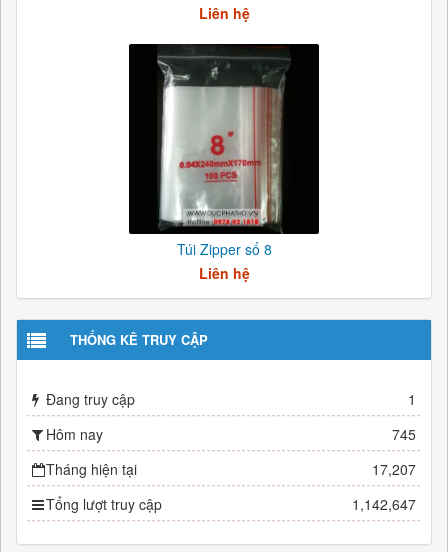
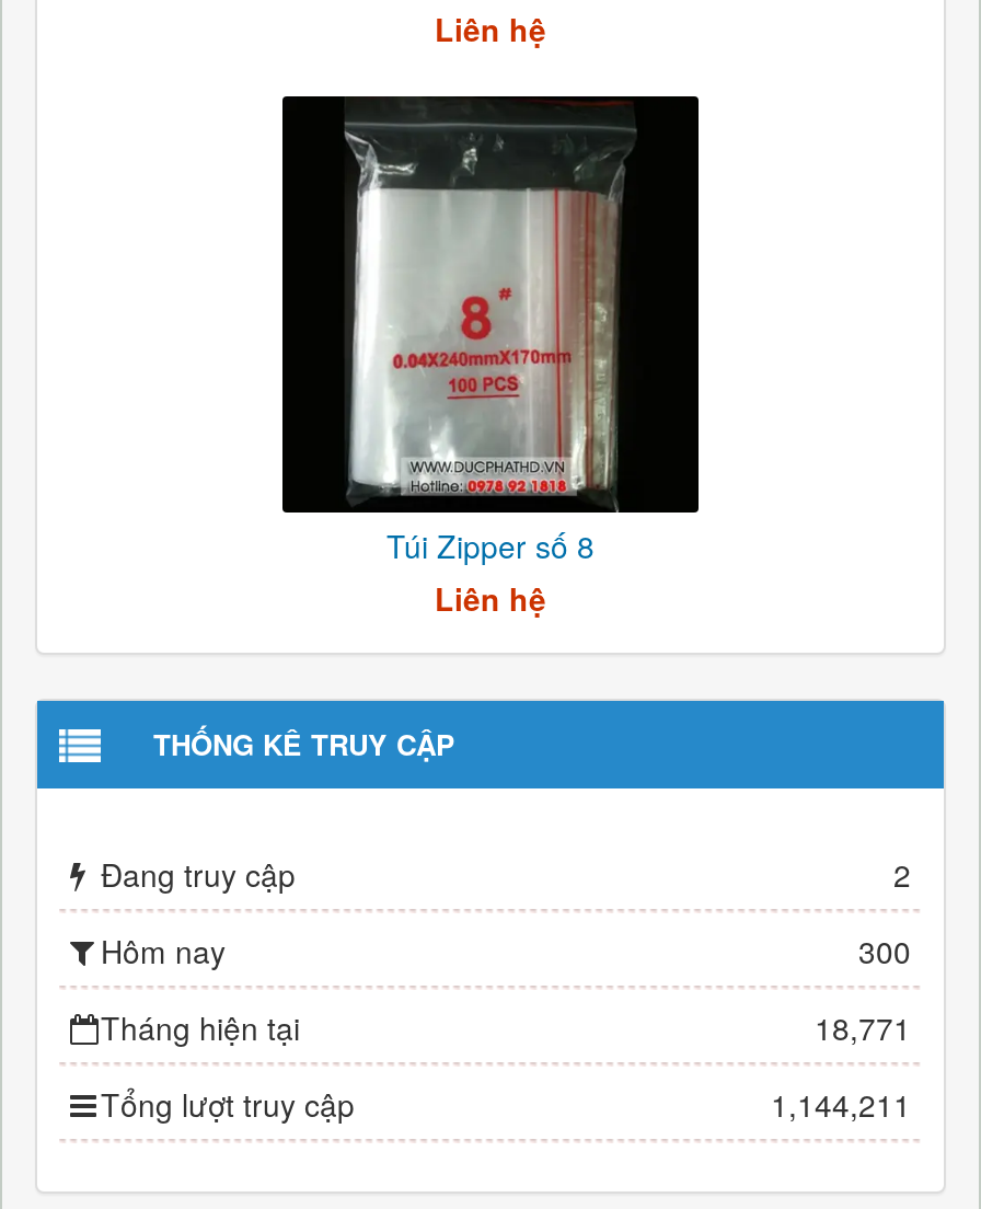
- 1
+ 2

- 745
+ 300

- 17,207
+ 18,771

- 1,142,647
+ 1,144,211
